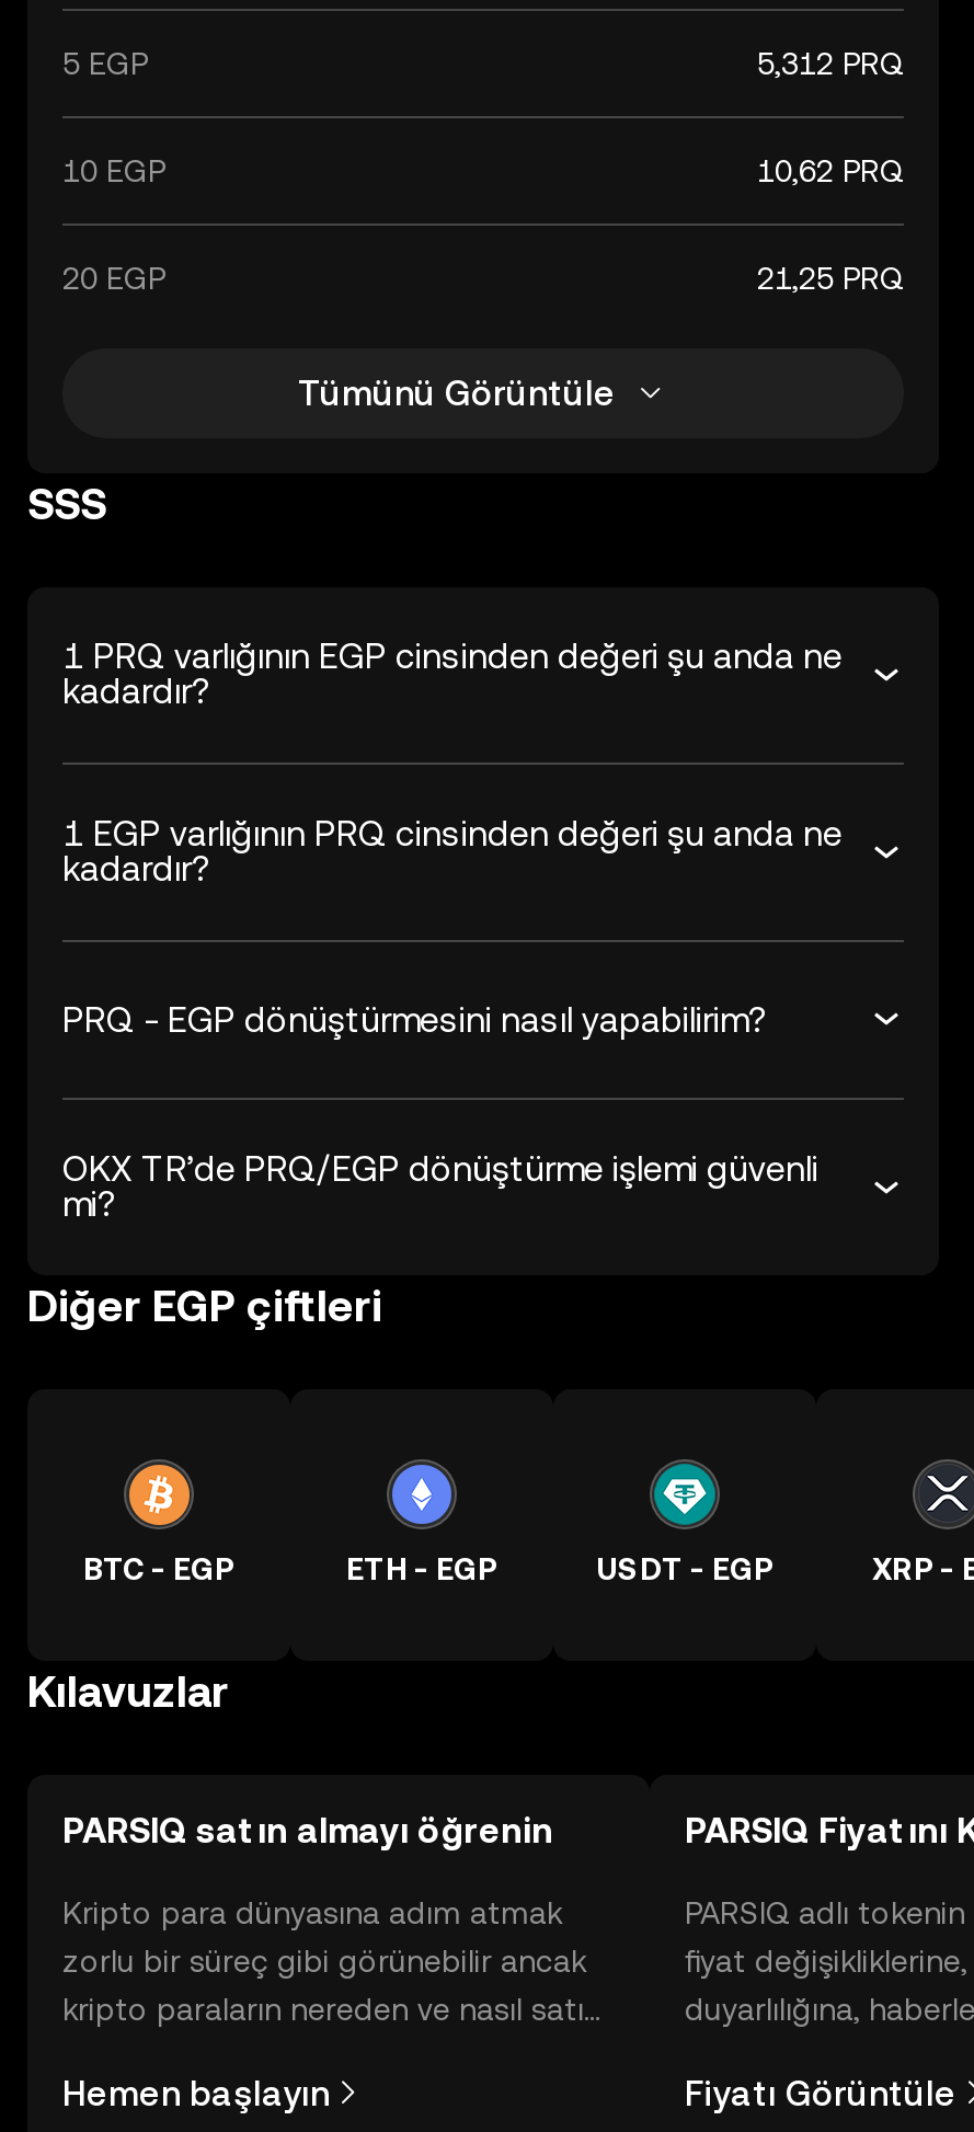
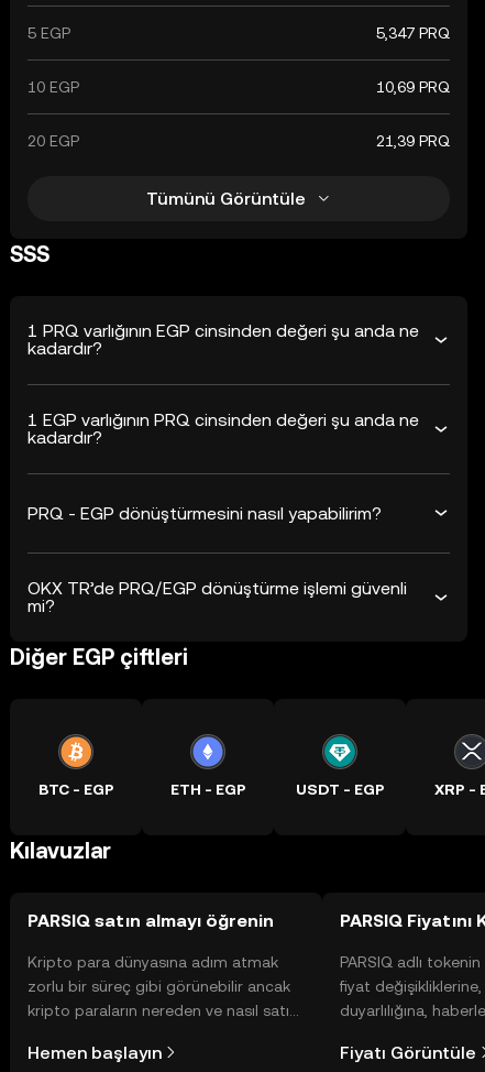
- 5,312 PRQ
+ 5,347 PRQ

- 10,62 PRQ
+ 10,69 PRQ

- 21,25 PRQ
+ 21,39 PRQ
